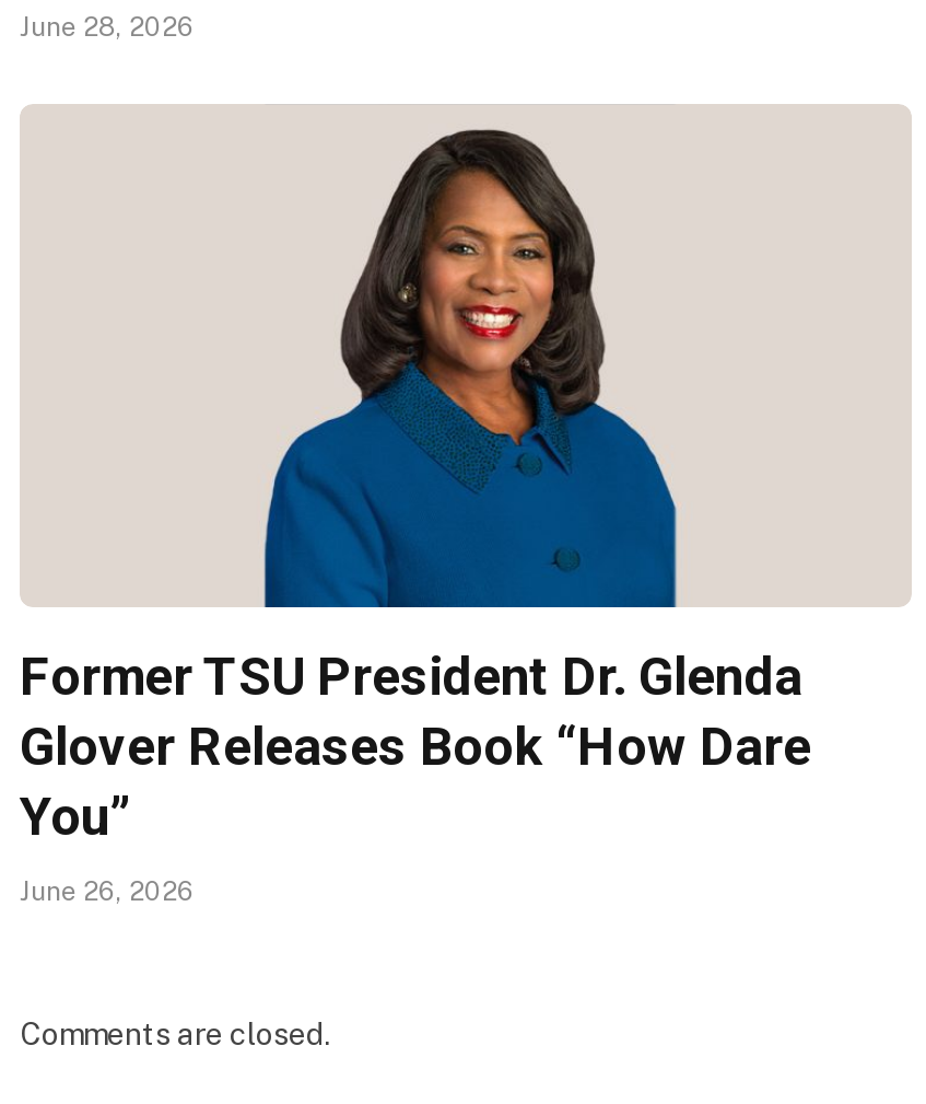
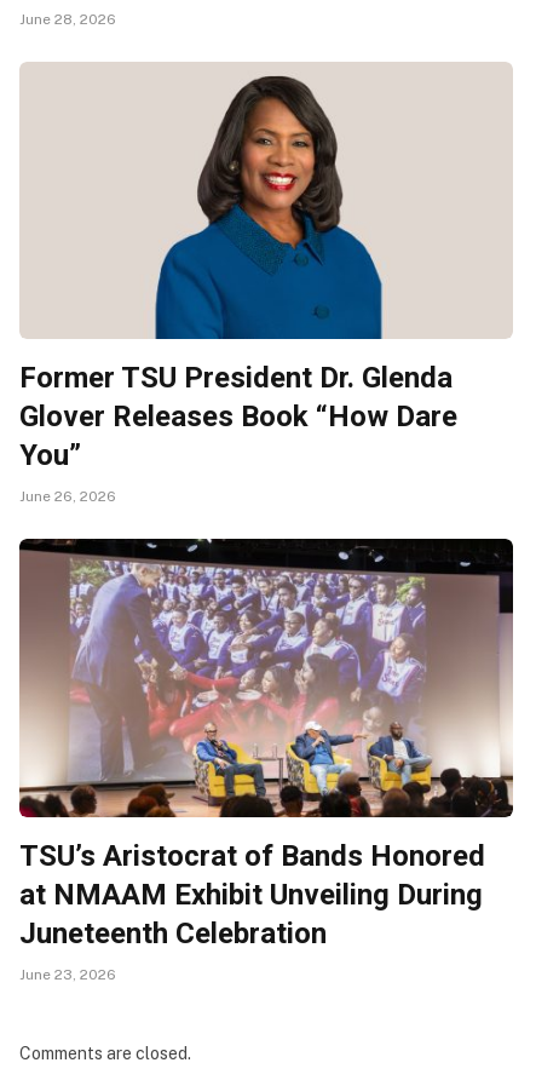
+ [image]
+ TSU’s Aristocrat of Bands Honored
+ at NMAAM Exhibit Unveiling During
+ Juneteenth Celebration
+ June 23, 2026
